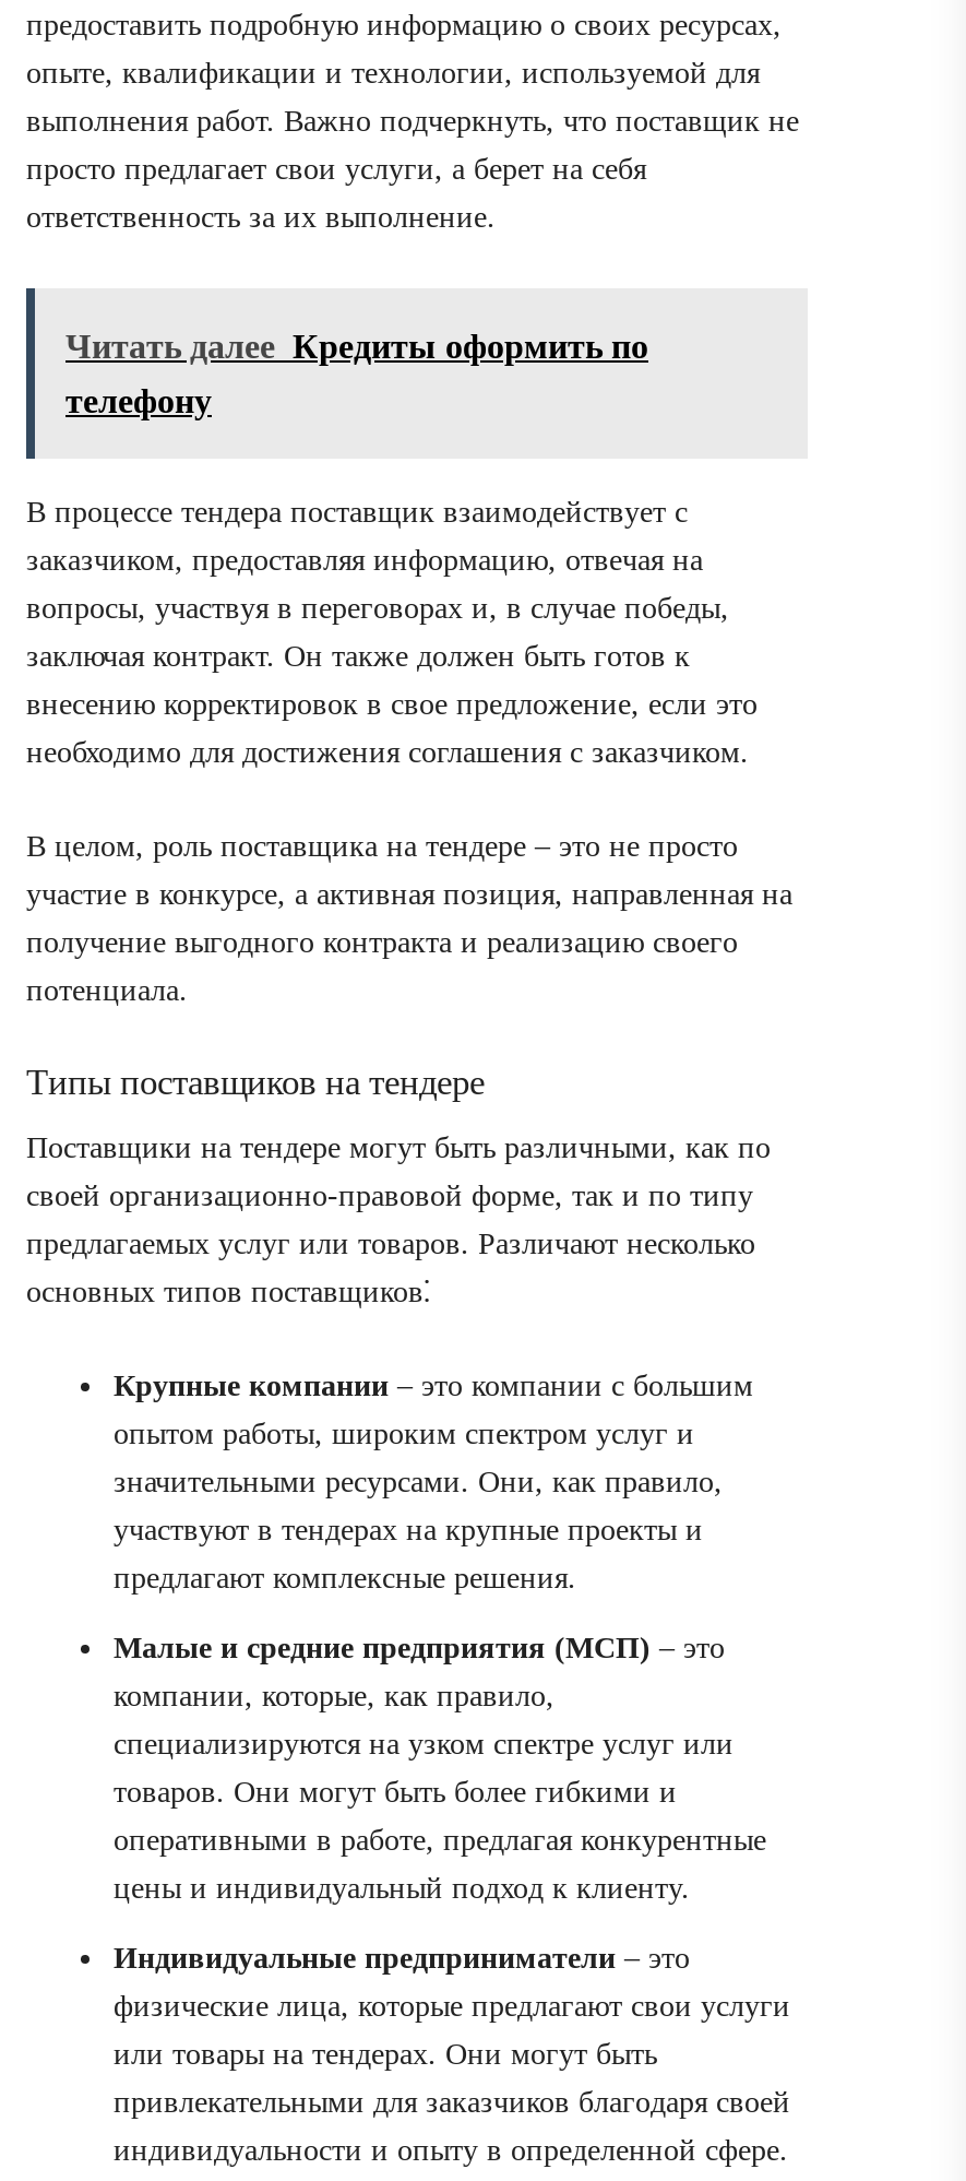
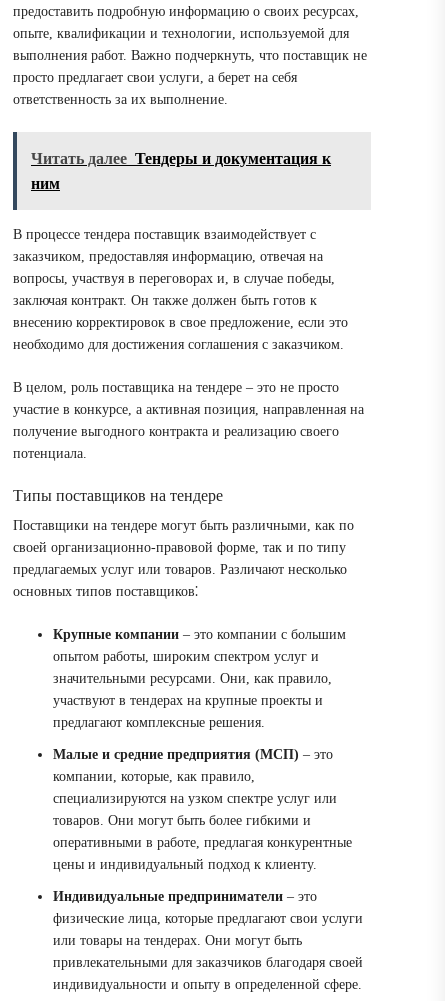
- Читать далее Кредиты оформить по
+ Читать далее Тендеры и документация к

- телефону
+ ним
